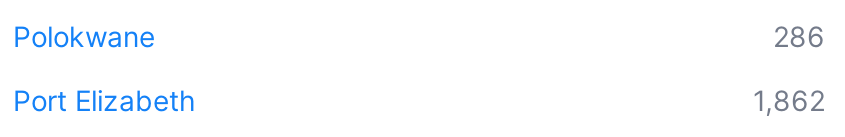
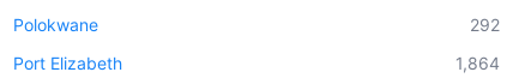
- 286
+ 292

- 1,862
+ 1,864
